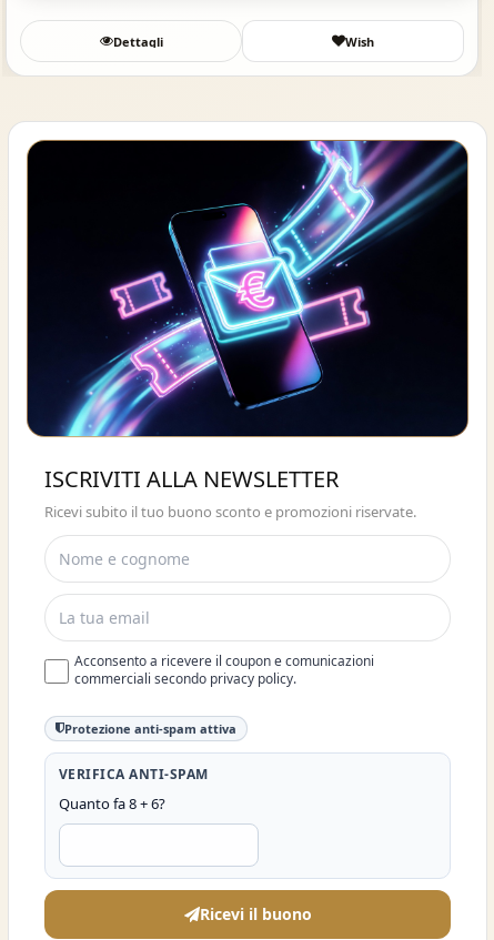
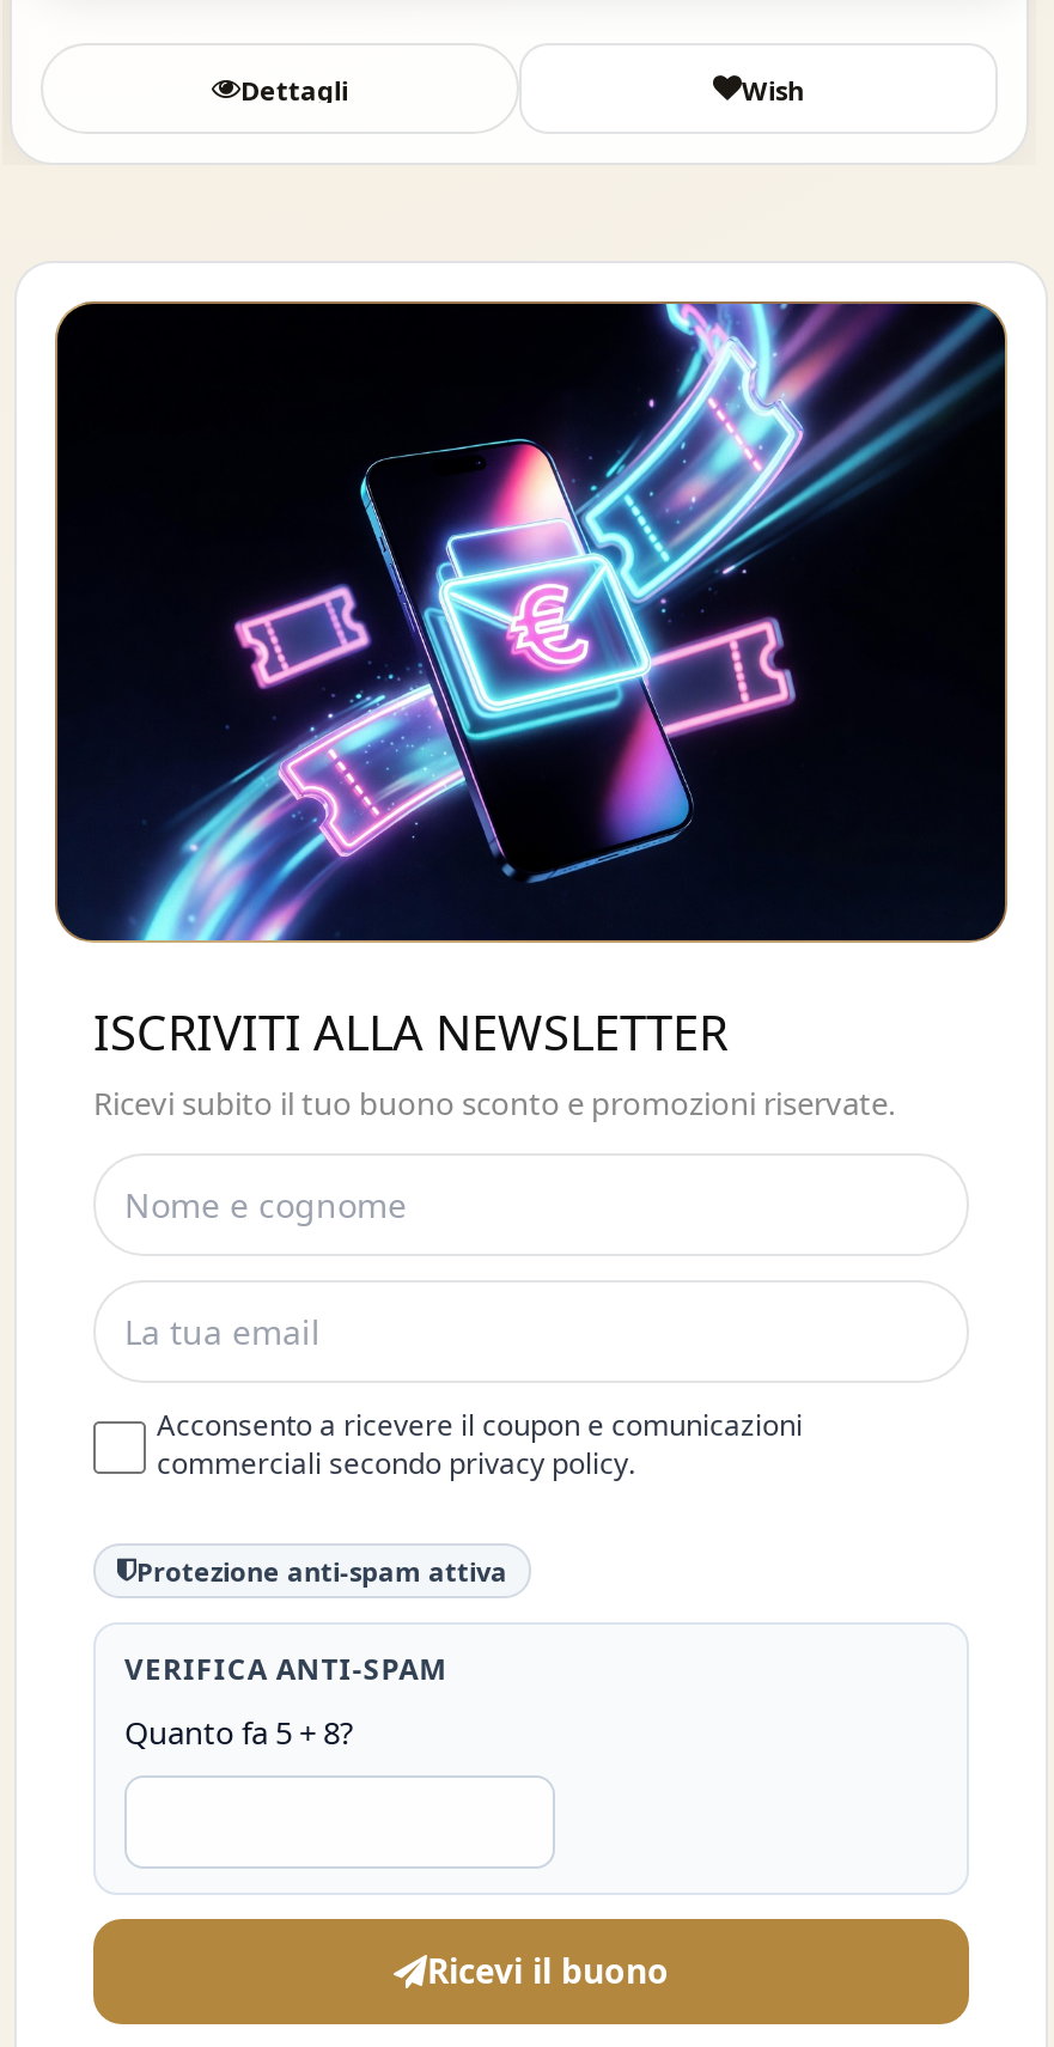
- Quanto fa 8 + 6?
+ Quanto fa 5 + 8?
